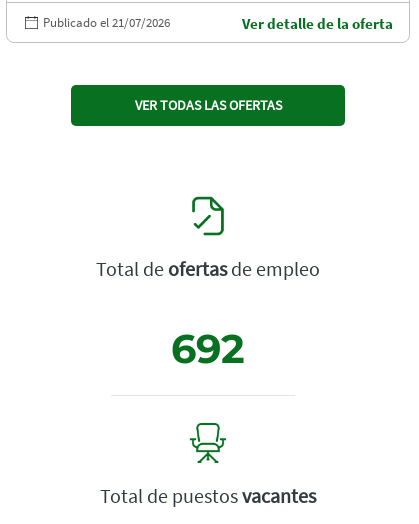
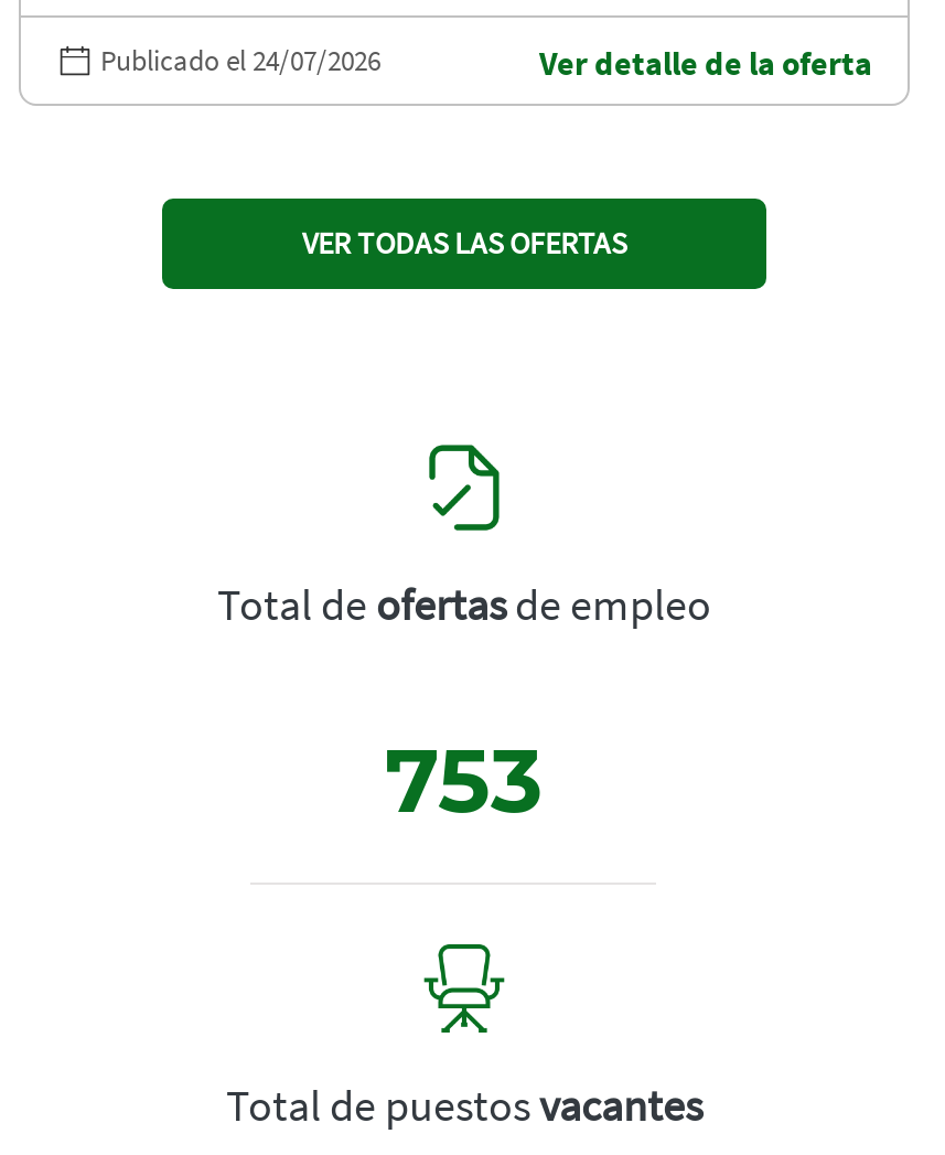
- Publicado el 21/07/2026
+ Publicado el 24/07/2026

- 692
+ 753
